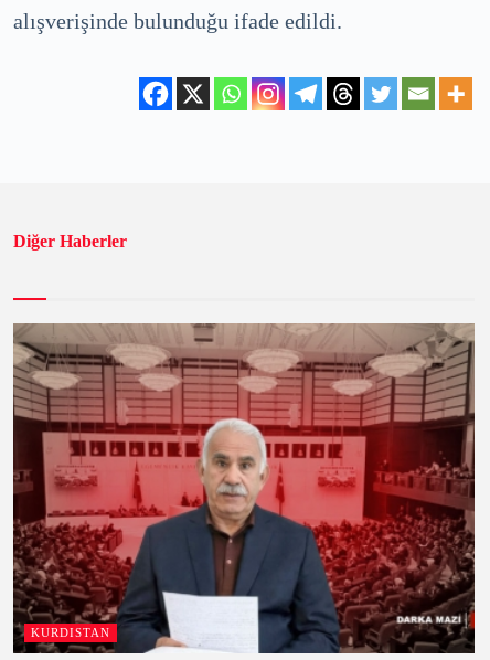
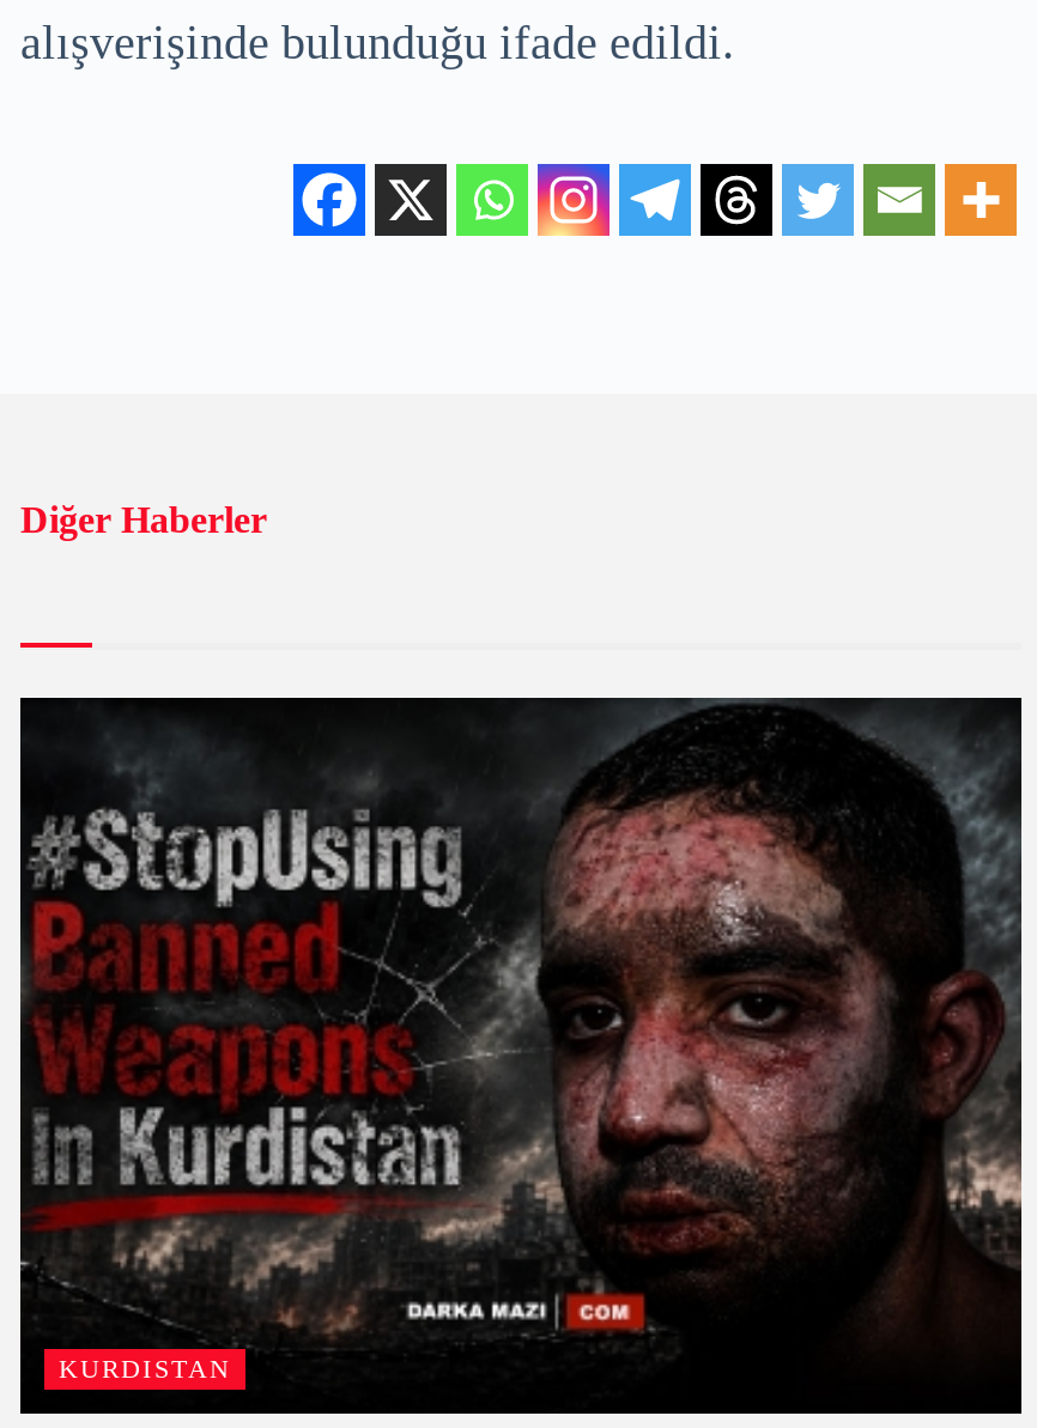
- [image]
+ [image]
